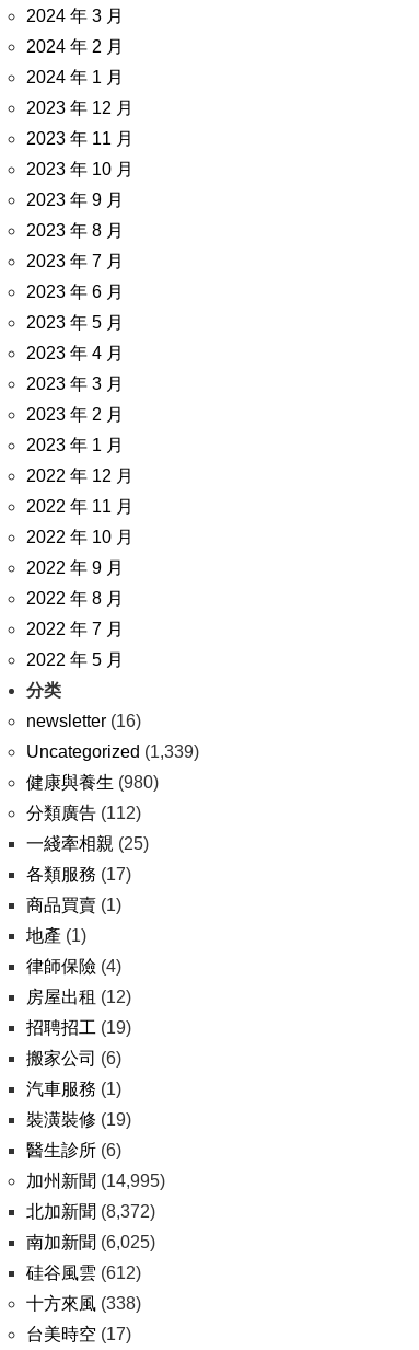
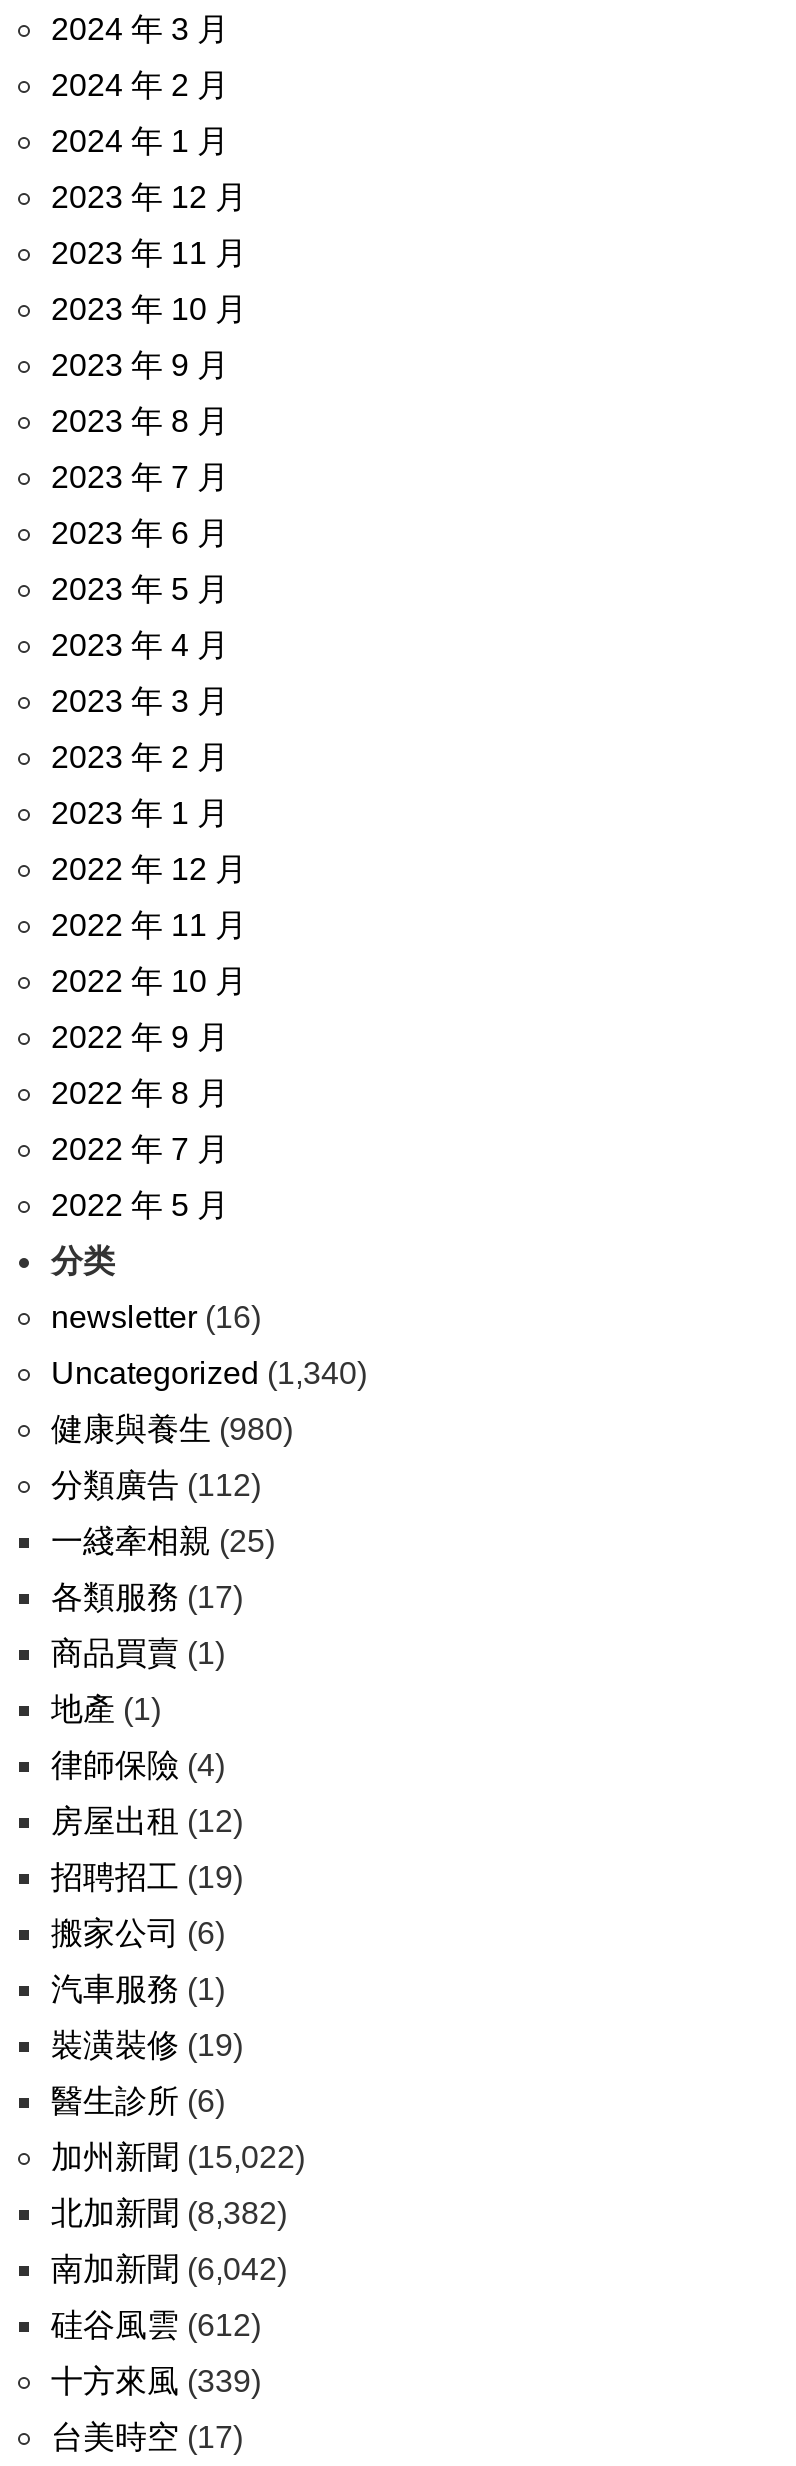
- Uncategorized (1,339)
+ Uncategorized (1,340)

- 加州新聞(14,995)
+ 加州新聞(15,022)

- 北加新聞(8,372)
+ 北加新聞(8,382)

- 南加新聞(6,025)
+ 南加新聞(6,042)

- 十方來風(338)
+ 十方來風(339)
